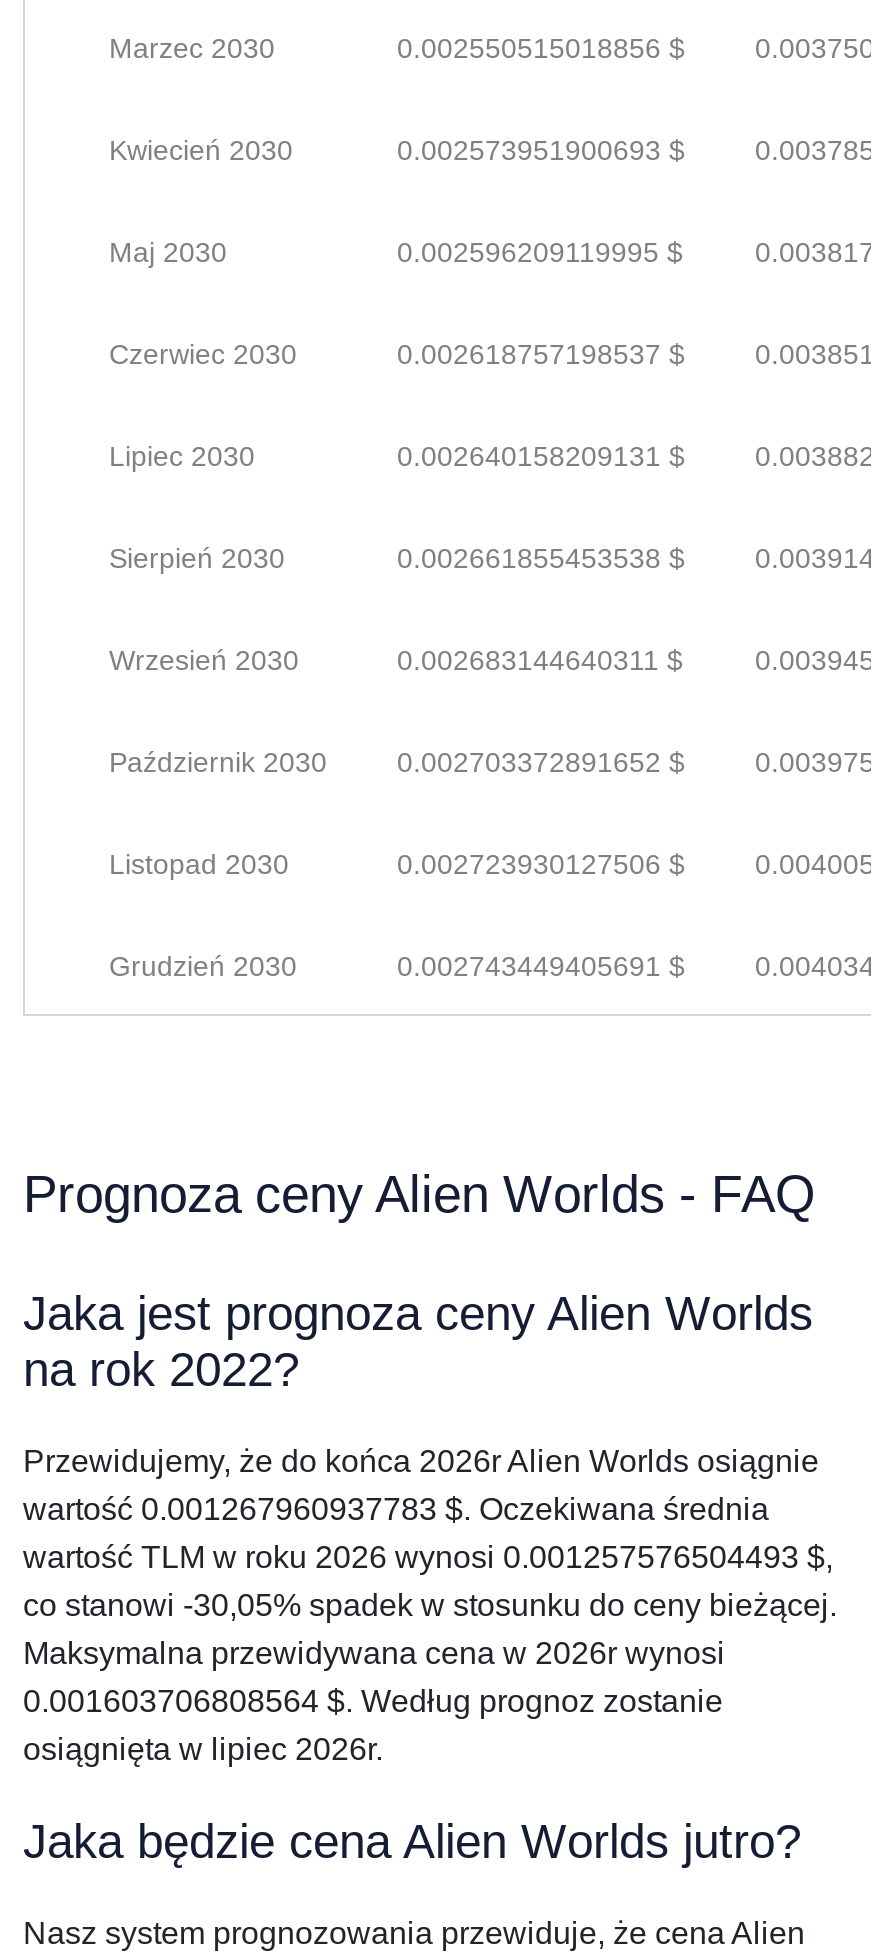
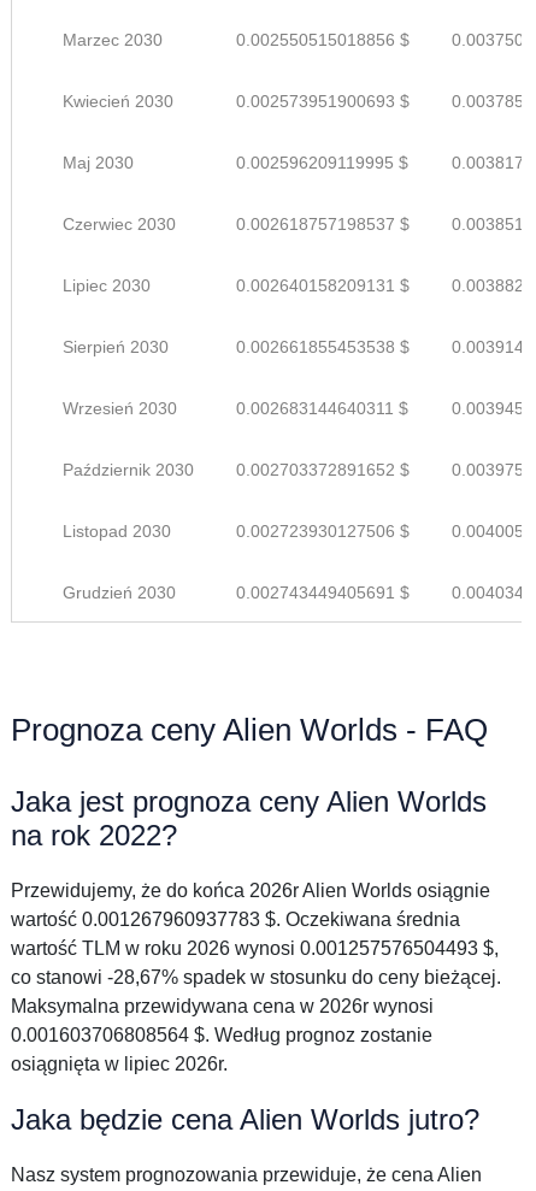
- co stanowi -30,05% spadek w stosunku do ceny bieżącej.
+ co stanowi -28,67% spadek w stosunku do ceny bieżącej.
